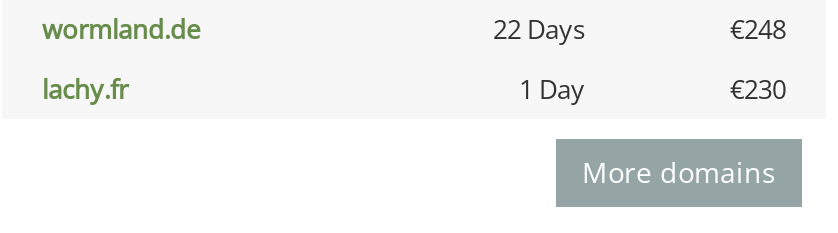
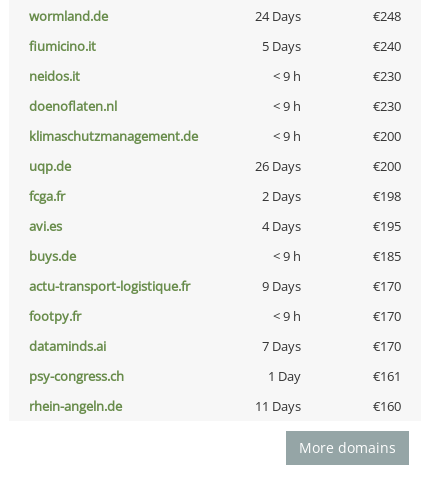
- 22 Days
+ 24 Days

- lachy.fr
- 1 Day
+ fiumicino.it
+ 5 Days
+ €240
+ neidos.it
+ < 9 h

+ doenoflaten.nl
+ < 9 h
+ €230
+ klimaschutzmanagement.de
+ < 9 h
+ €200
+ uqp.de
+ 26 Days
+ €200
+ fcga.fr
+ 2 Days
+ €198
+ avi.es
+ 4 Days
+ €195
+ buys.de
+ < 9 h
+ €185
+ actu-transport-logistique.fr
+ 9 Days
+ €170
+ footpy.fr
+ < 9 h
+ €170
+ dataminds.ai
+ 7 Days
+ €170
+ psy-congress.ch
+ 1 Day
+ €161
+ rhein-angeln.de
+ 11 Days
+ €160
